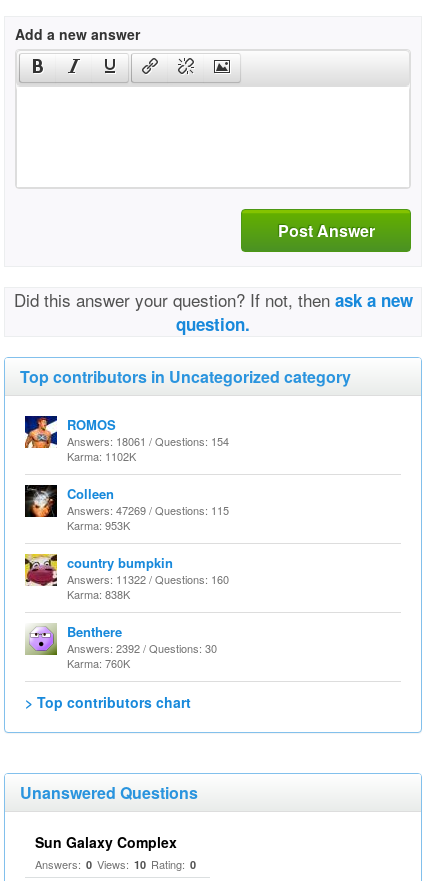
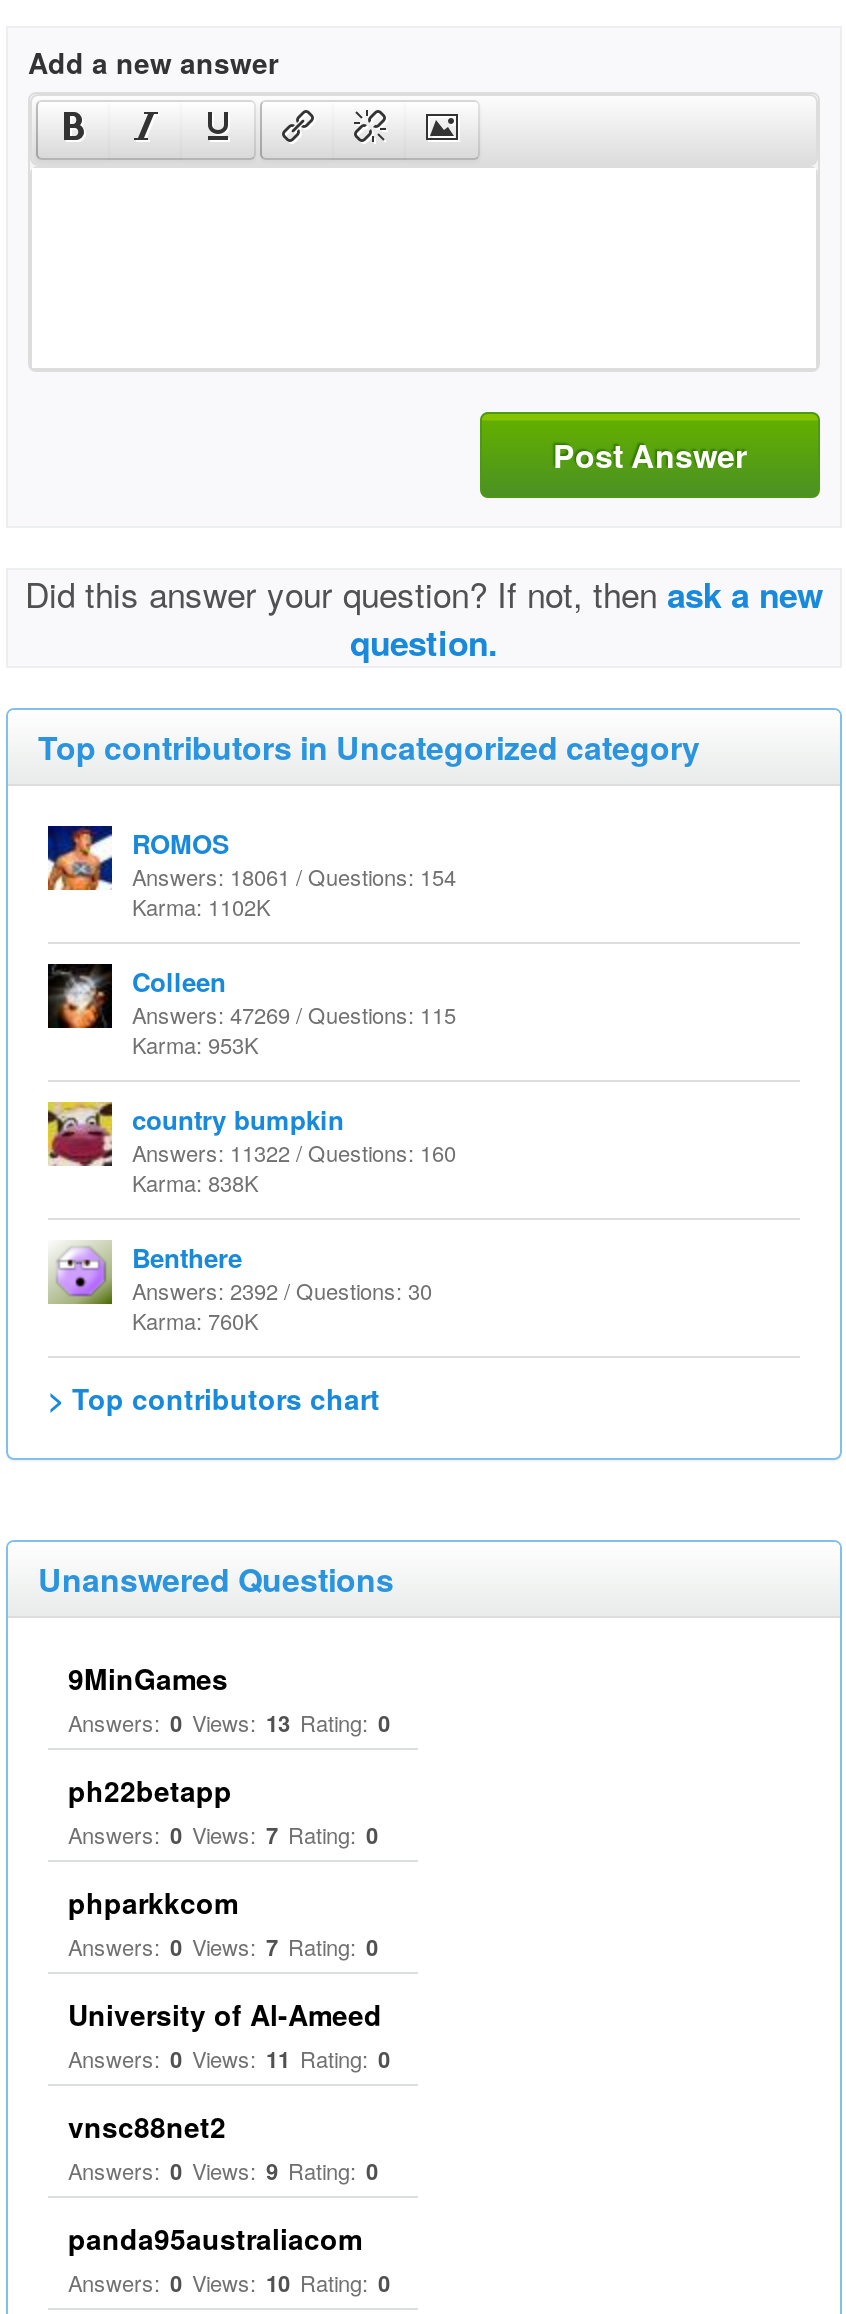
- Sun Galaxy Complex
+ 9MinGames
+ Answers: 0 Views: 13 Rating: 0
+ ph22betapp
+ Answers: 0 Views: 7 Rating: 0
+ phparkkcom
+ Answers: 0 Views: 7 Rating: 0
+ University of Al-Ameed
+ Answers: 0 Views: 11 Rating: 0
+ vnsc88net2
+ Answers: 0 Views: 9 Rating: 0
+ panda95australiacom
